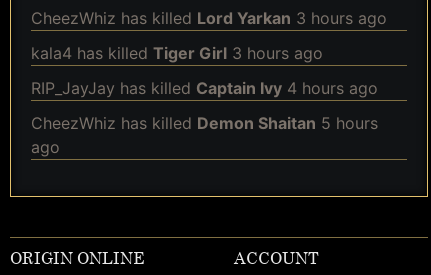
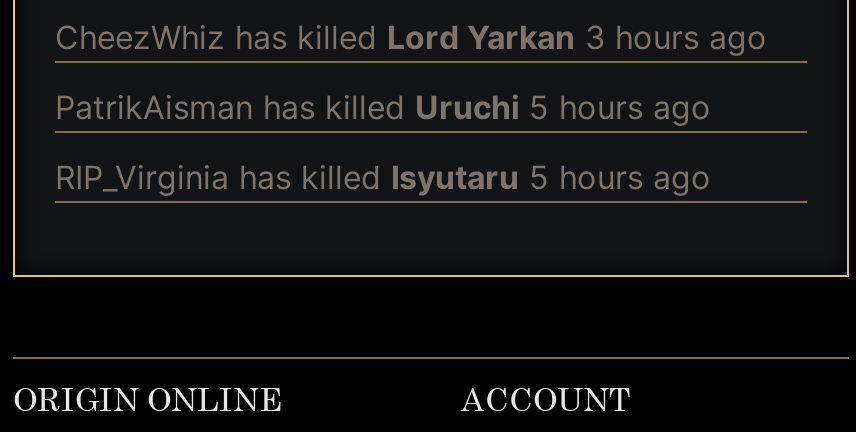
- kala4 has killed Tiger Girl 3 hours ago
- RIP_JayJay has killed Captain Ivy 4 hours ago
- CheezWhiz has killed Demon Shaitan 5 hours
- ago
+ PatrikAisman has killed Uruchi 5 hours ago
+ RIP_Virginia has killed Isyutaru 5 hours ago
